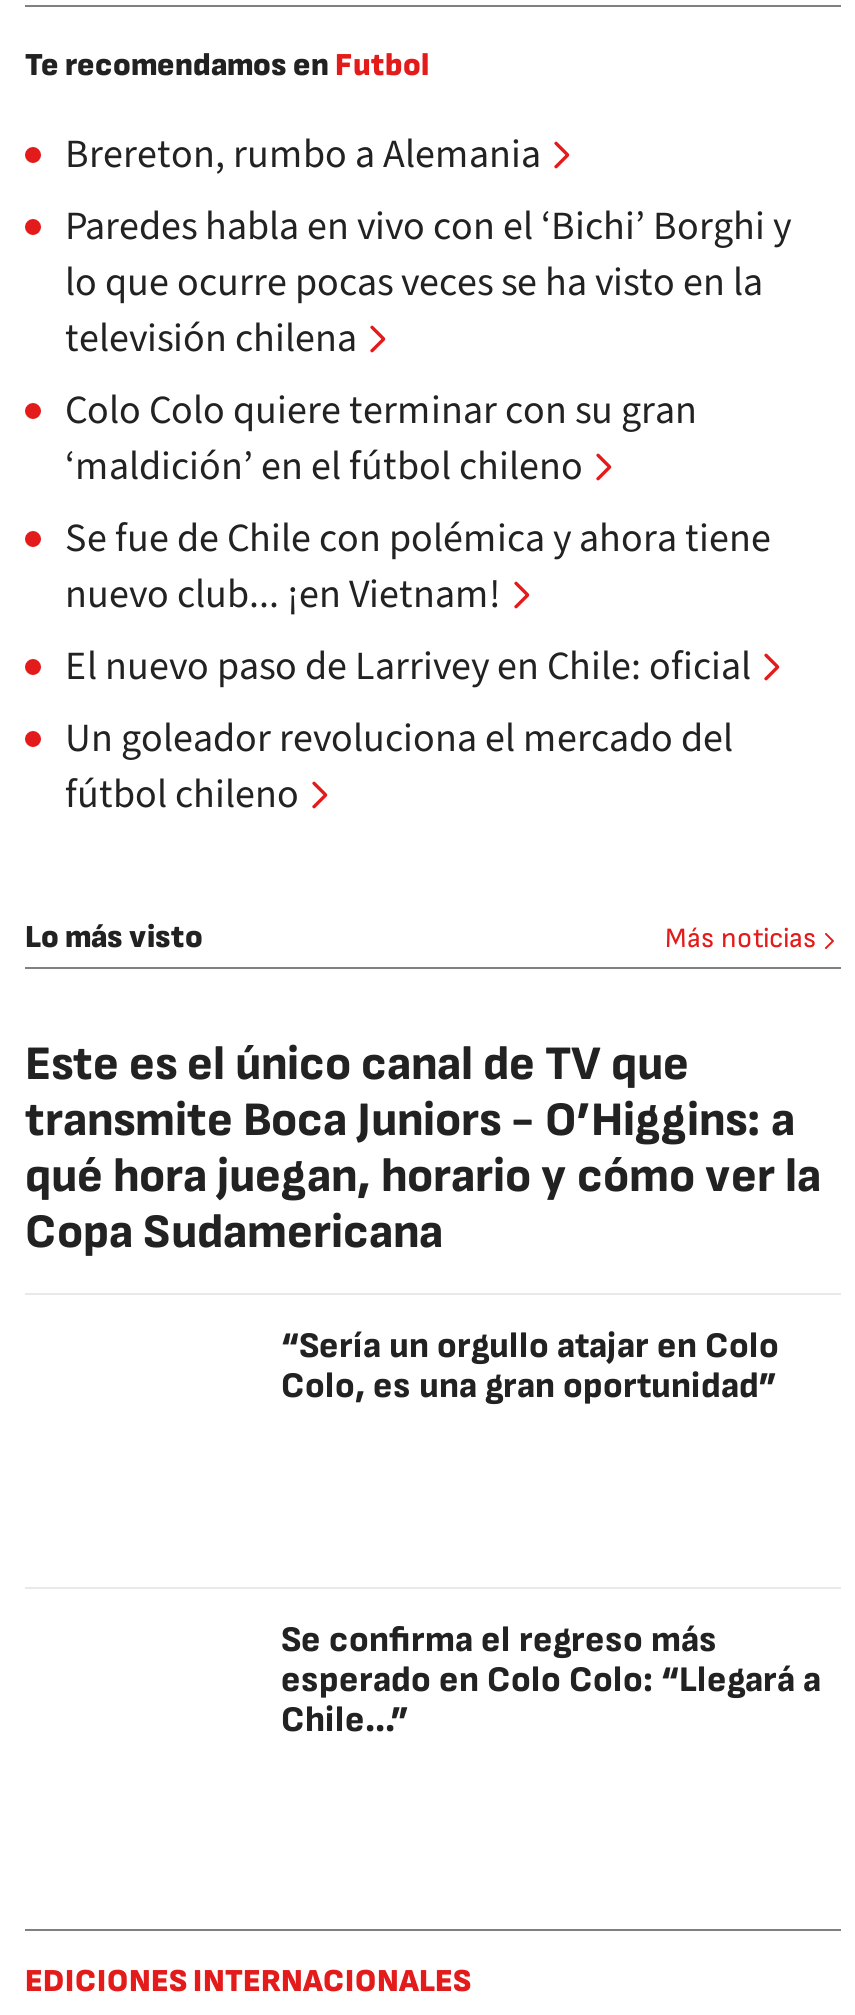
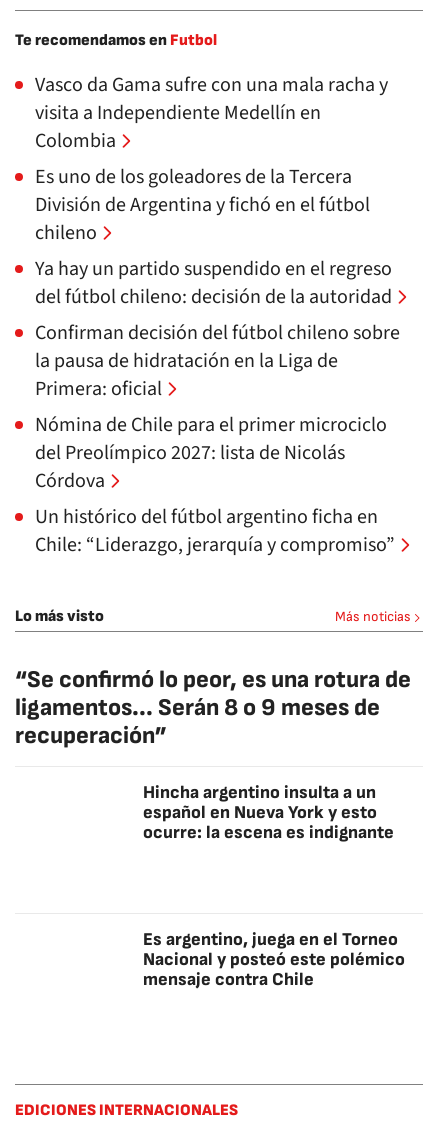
- Brereton, rumbo a Alemania
- Paredes habla en vivo con el ‘Bichi’ Borghi y
- lo que ocurre pocas veces se ha visto en la
- televisión chilena
- Colo Colo quiere terminar con su gran
- ‘maldición’ en el fútbol chileno
- Se fue de Chile con polémica y ahora tiene
- nuevo club... ¡en Vietnam!
- El nuevo paso de Larrivey en Chile: oficial
- Un goleador revoluciona el mercado del
- fútbol chileno
+ Vasco da Gama sufre con una mala racha y
+ visita a Independiente Medellín en
+ Colombia
+ Es uno de los goleadores de la Tercera
+ División de Argentina y fichó en el fútbol
+ chileno
+ Ya hay un partido suspendido en el regreso
+ del fútbol chileno: decisión de la autoridad
+ Confirman decisión del fútbol chileno sobre
+ la pausa de hidratación en la Liga de
+ Primera: oficial
+ Nómina de Chile para el primer microciclo
+ del Preolímpico 2027: lista de Nicolás
+ Córdova
+ Un histórico del fútbol argentino ficha en
+ Chile: “Liderazgo, jerarquía y compromiso”

moved down: Lo más visto | Más noticias

- Este es el único canal de TV que
- transmite Boca Juniors - O’Higgins: a
- qué hora juegan, horario y cómo ver la
- Copa Sudamericana
+ “Se confirmó lo peor, es una rotura de
+ ligamentos... Serán 8 o 9 meses de
+ recuperación”

- “Sería un orgullo atajar en Colo
- Colo, es una gran oportunidad”
+ Hincha argentino insulta a un
+ español en Nueva York y esto
+ ocurre: la escena es indignante

- Se confirma el regreso más
- esperado en Colo Colo: “Llegará a
- Chile...”
+ Es argentino, juega en el Torneo
+ Nacional y posteó este polémico
+ mensaje contra Chile
